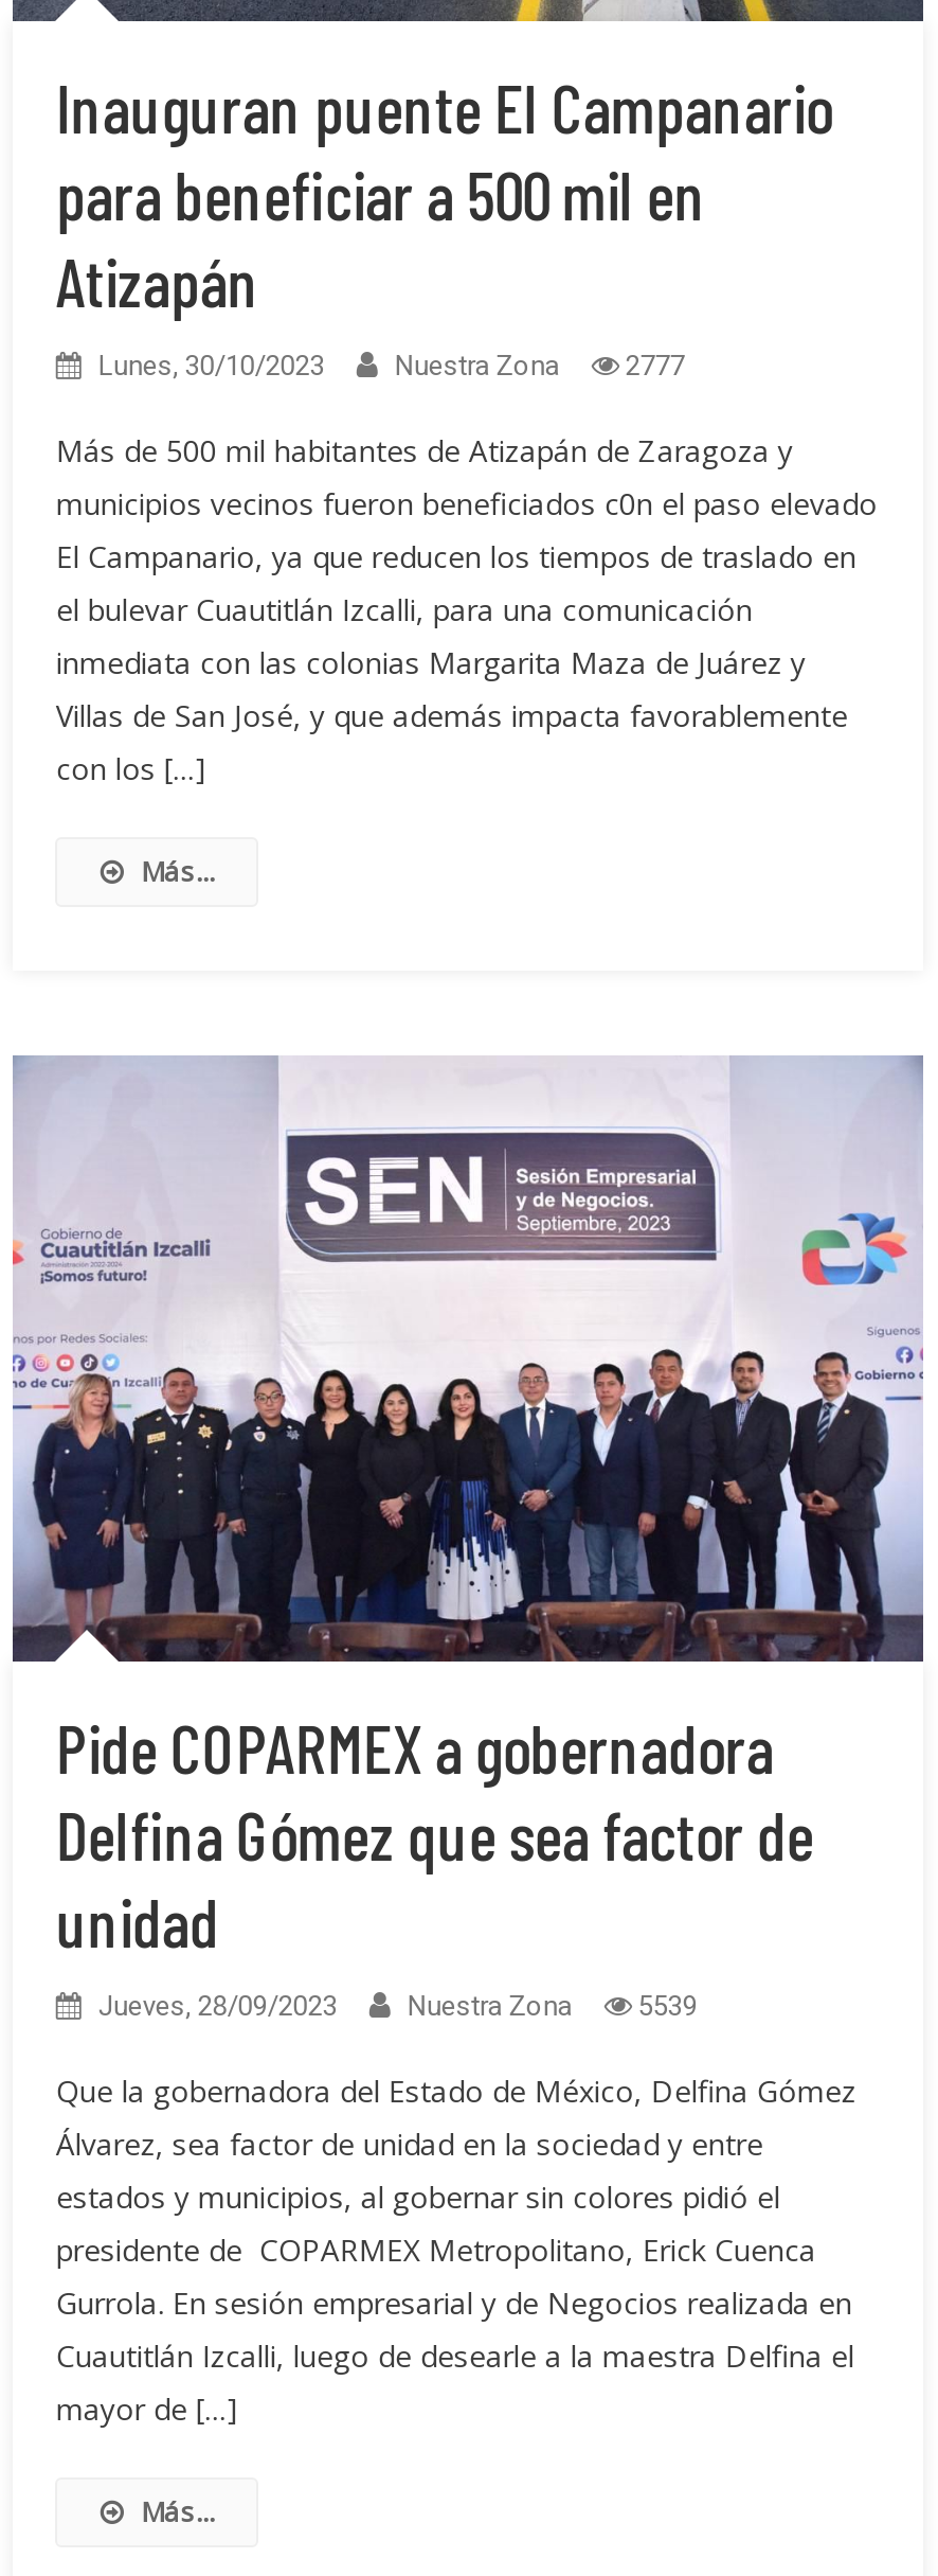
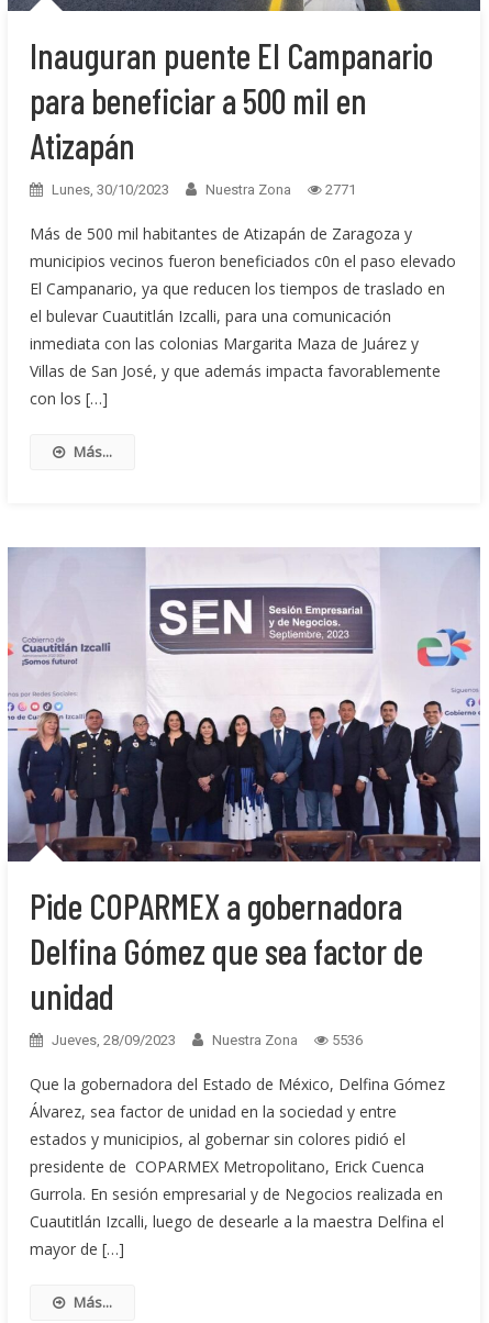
- 2777
+ 2771

- 5539
+ 5536
